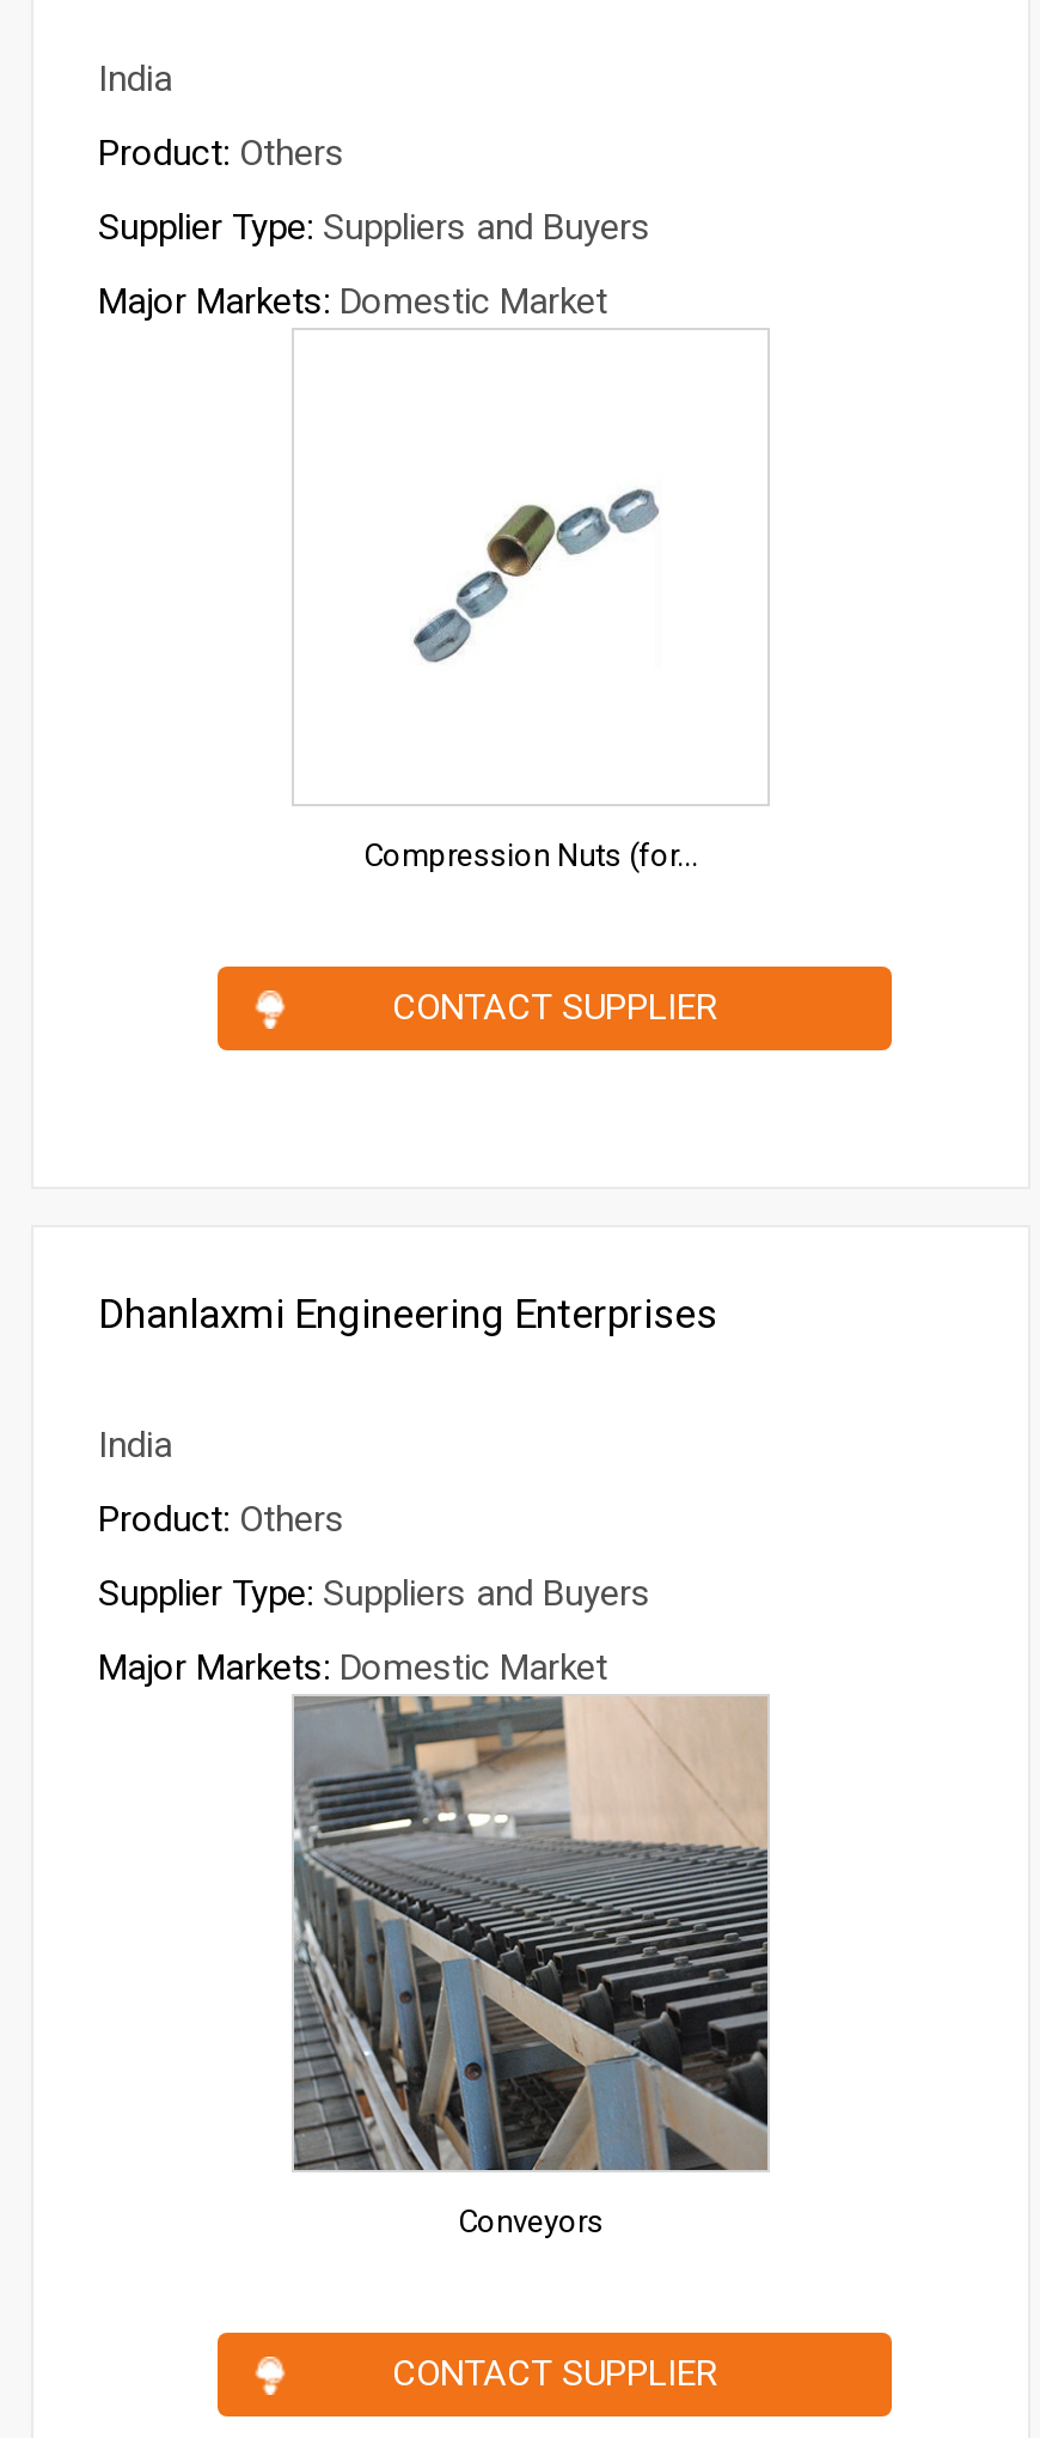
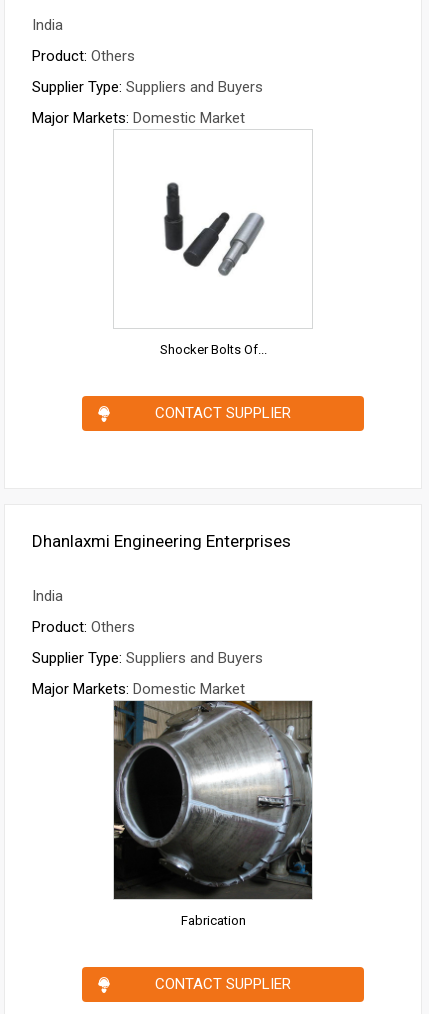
- [image]
+ [image]

- Compression Nuts (for...
+ Shocker Bolts Of...

- [image]
- Conveyors
+ [image]
+ Fabrication
